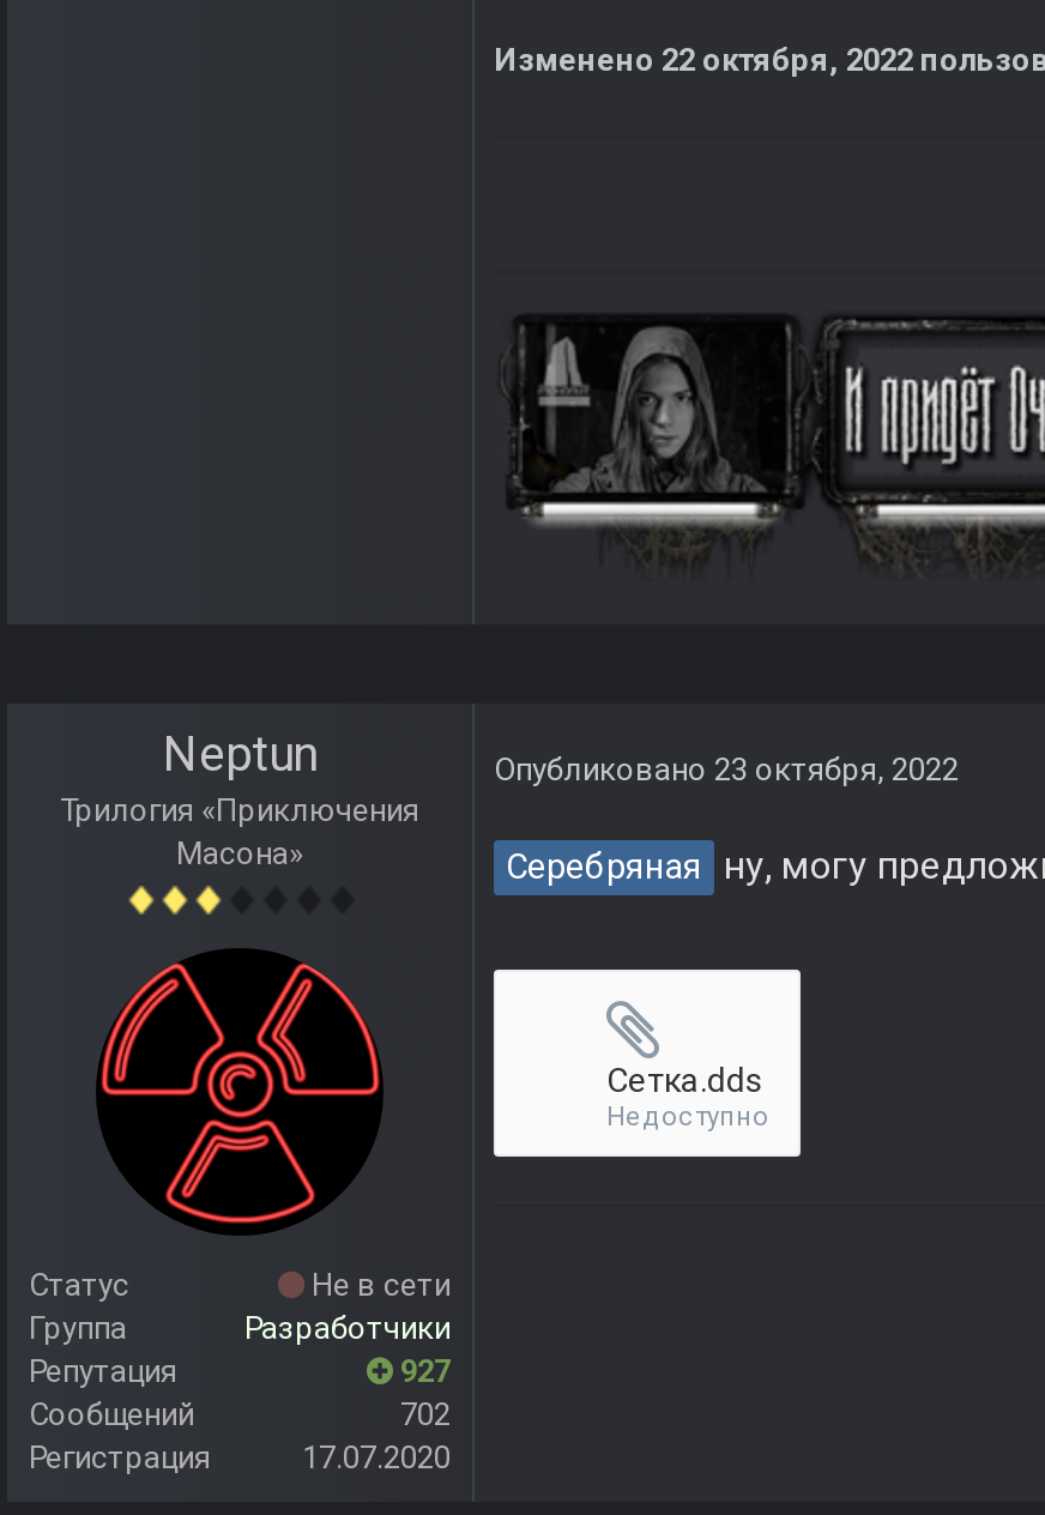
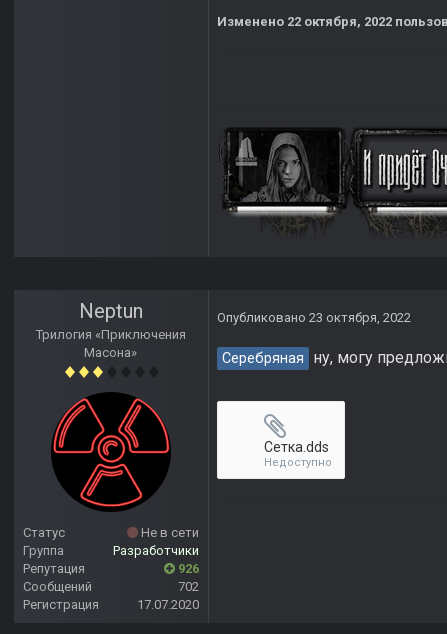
- 927
+ 926
